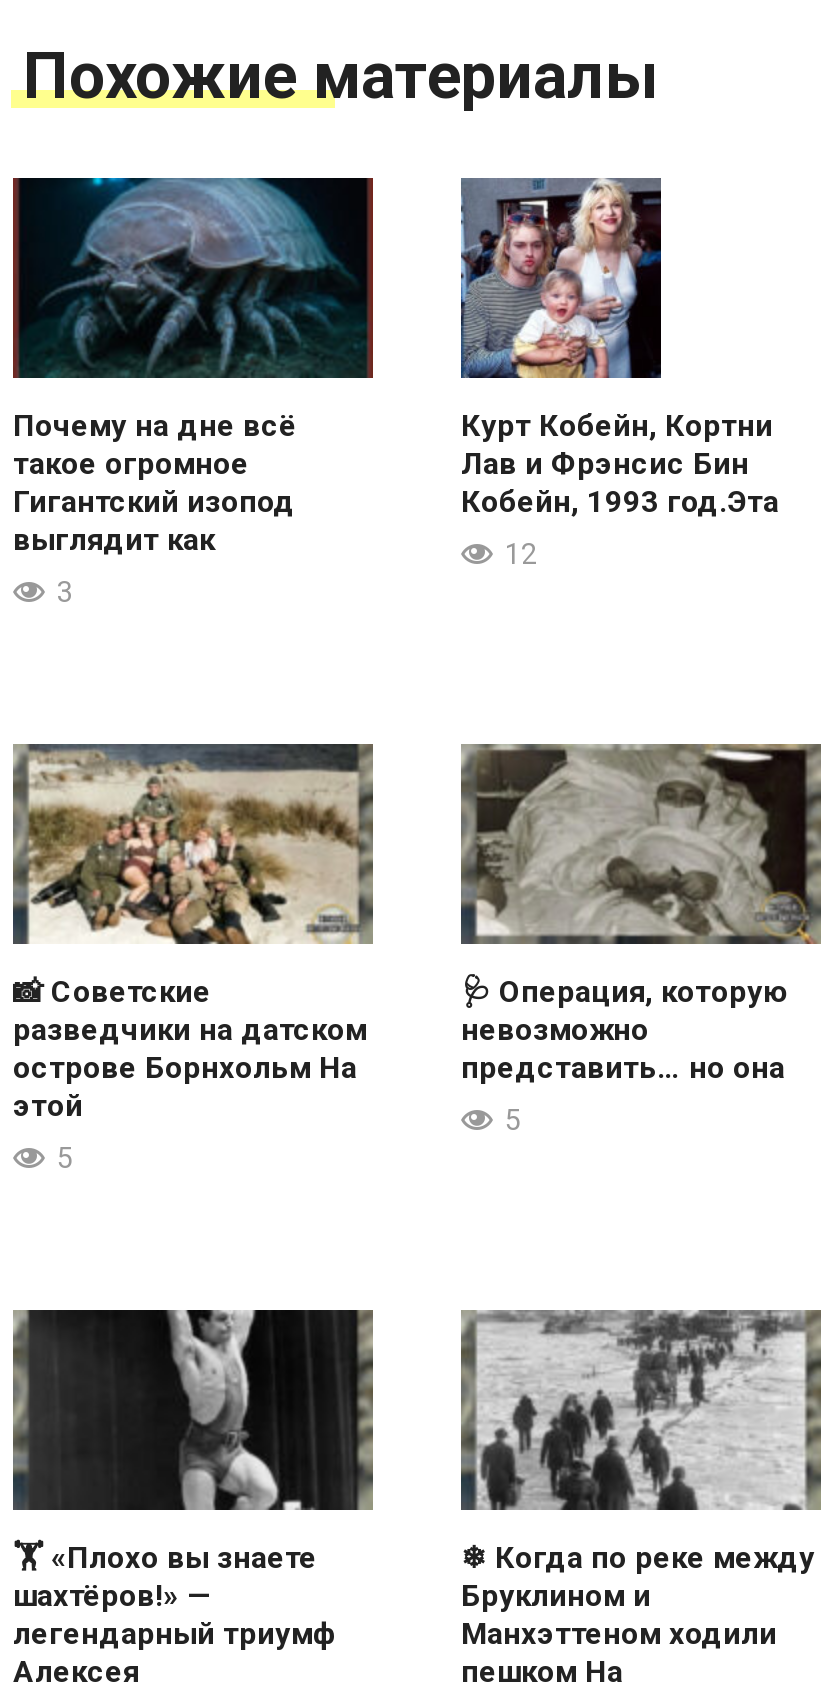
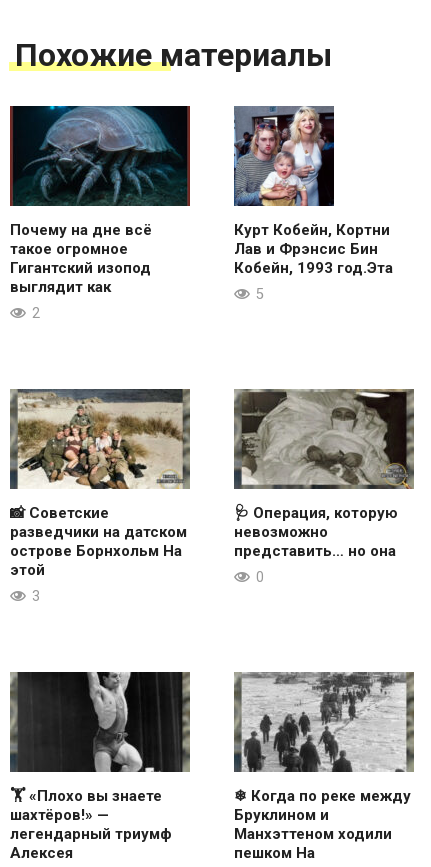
- 12
+ 5

- 3
+ 2

- 5
+ 0

- 5
+ 3
